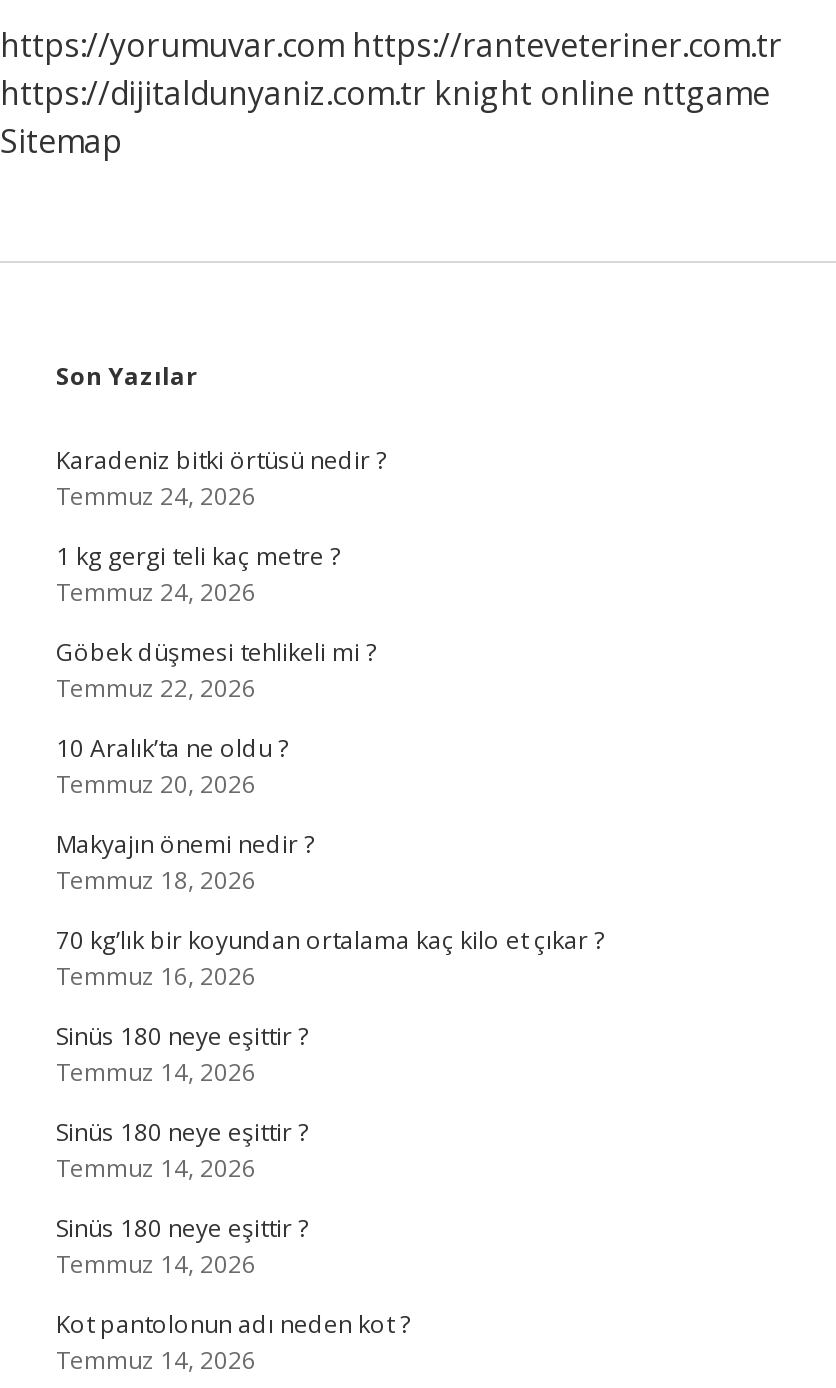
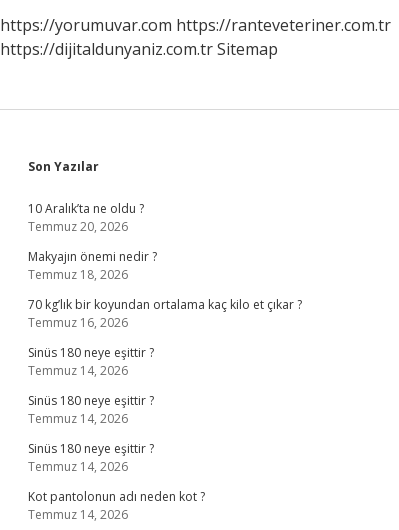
- https://dijitaldunyaniz.com.tr knight online nttgame
- Sitemap
+ https://dijitaldunyaniz.com.tr Sitemap

- Karadeniz bitki örtüsü nedir ?
- Temmuz 24, 2026
- 1 kg gergi teli kaç metre ?
- Temmuz 24, 2026
- Göbek düşmesi tehlikeli mi ?
- Temmuz 22, 2026
